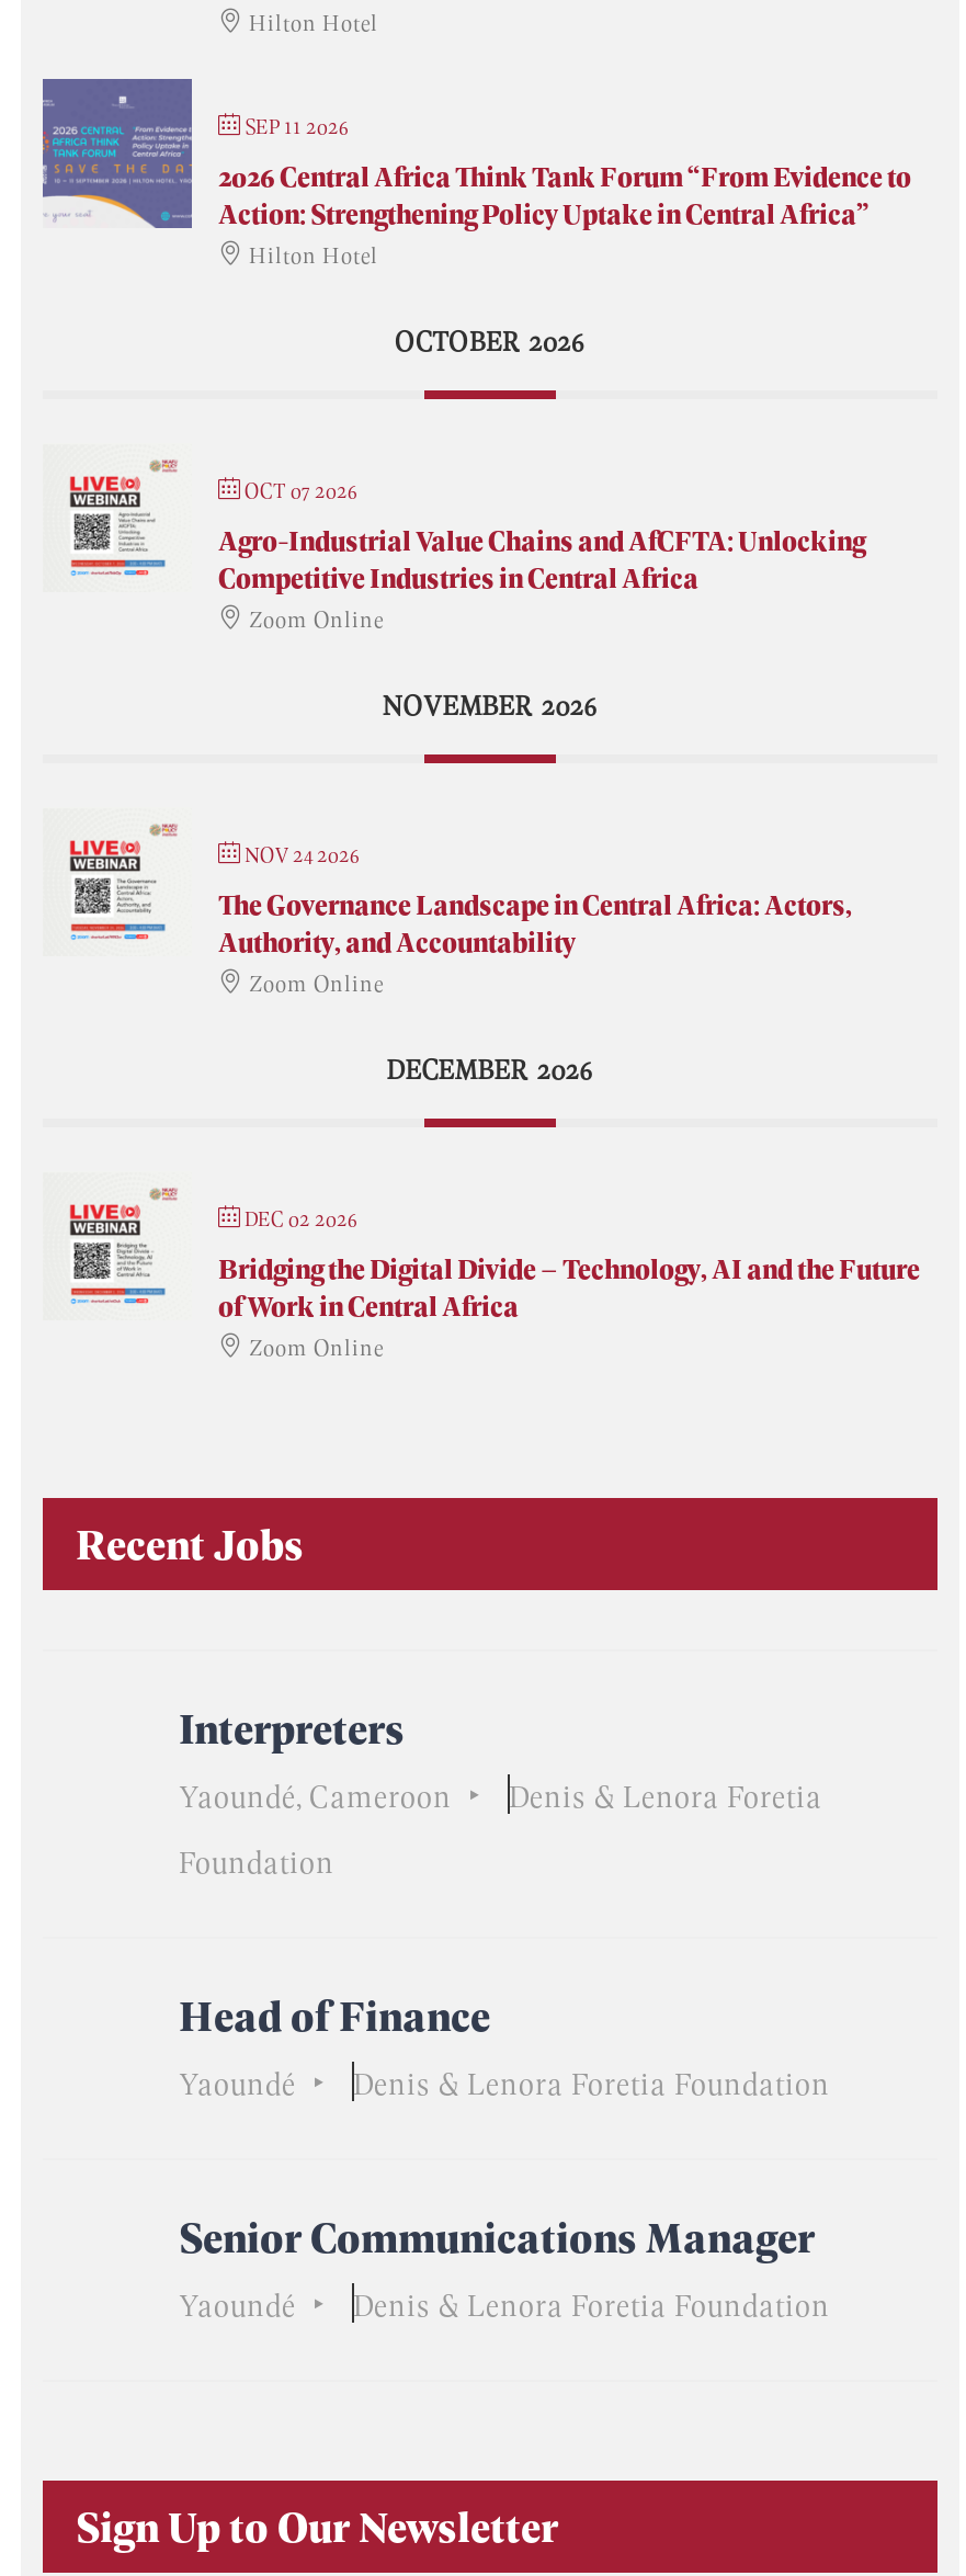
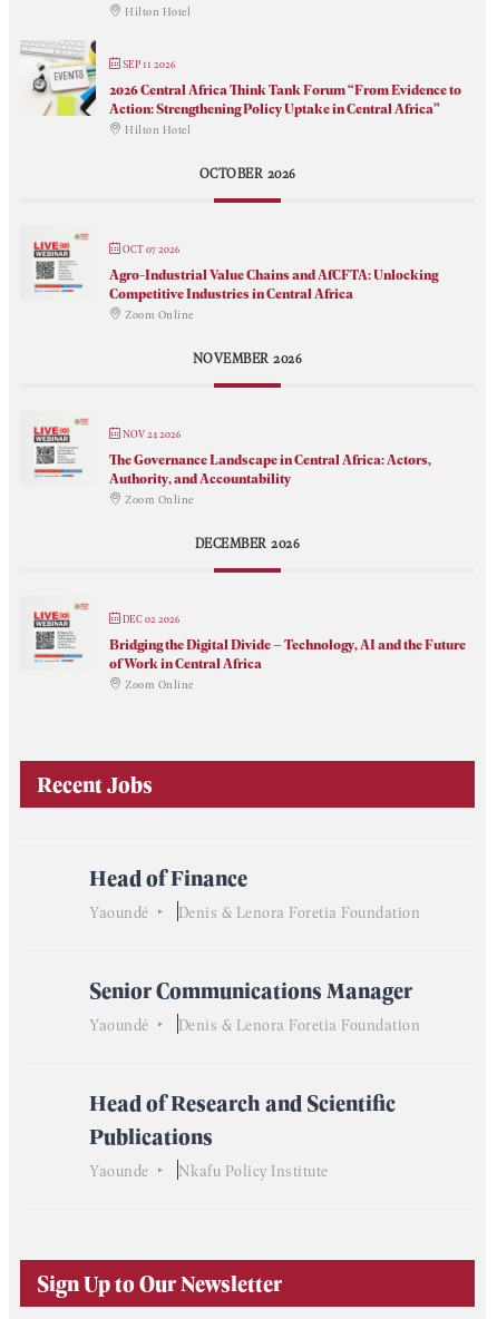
- [image]
+ [image]

- Interpreters
- Yaoundé, Cameroon
- Denis & Lenora Foretia
- Foundation

moved up: Head of Finance | Yaoundé | Denis & Lenora Foretia Foundation | Senior Communications Manager | Yaoundé | Denis & Lenora Foretia Foundation

+ Head of Research and Scientific
+ Publications
+ Yaounde
+ Nkafu Policy Institute
